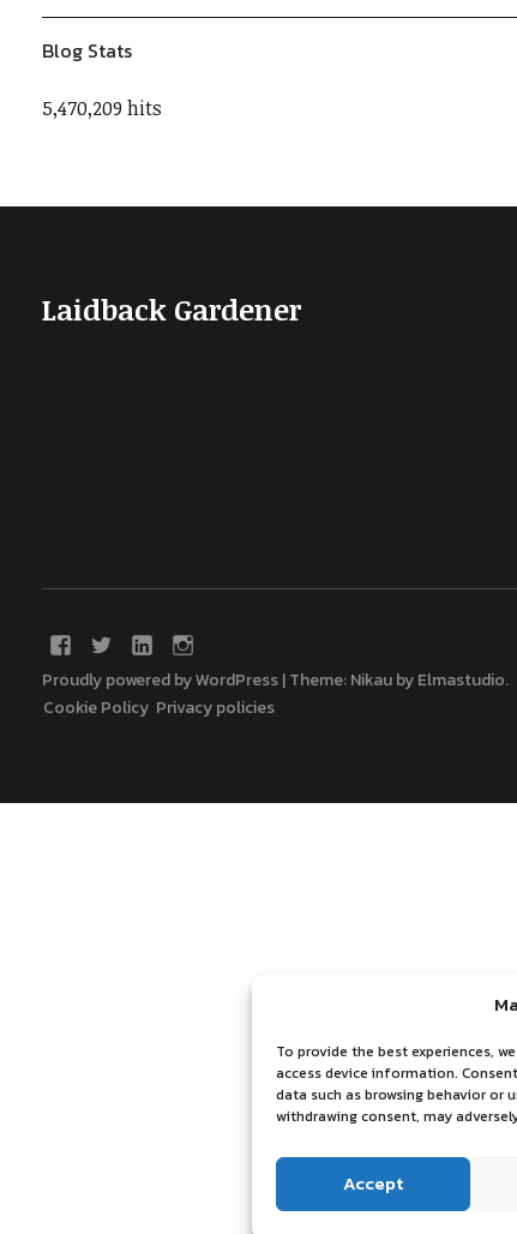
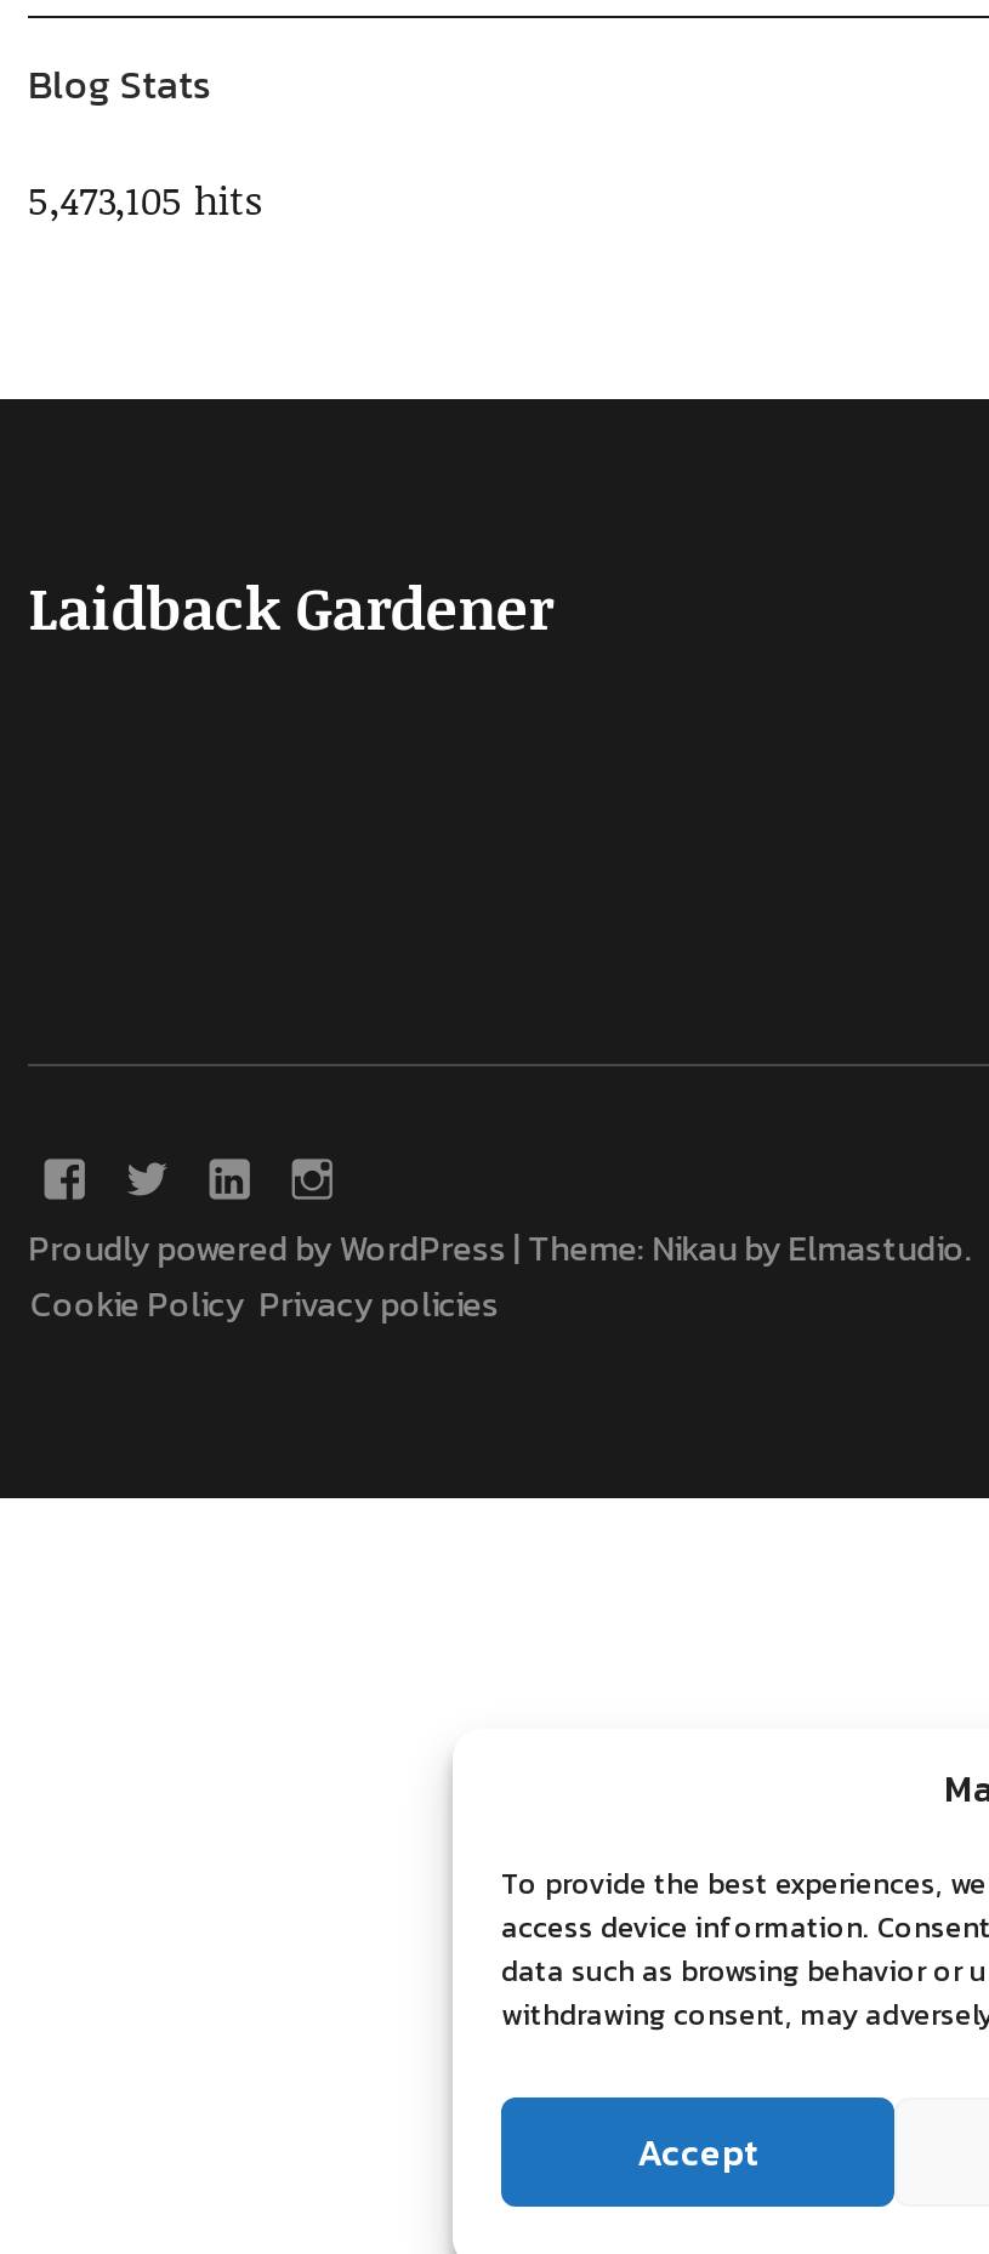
- 5,470,209 hits
+ 5,473,105 hits
